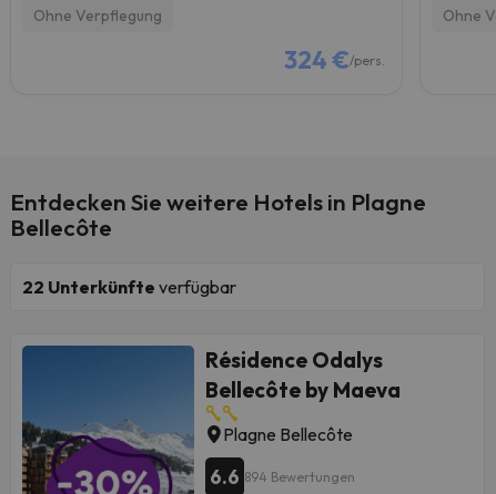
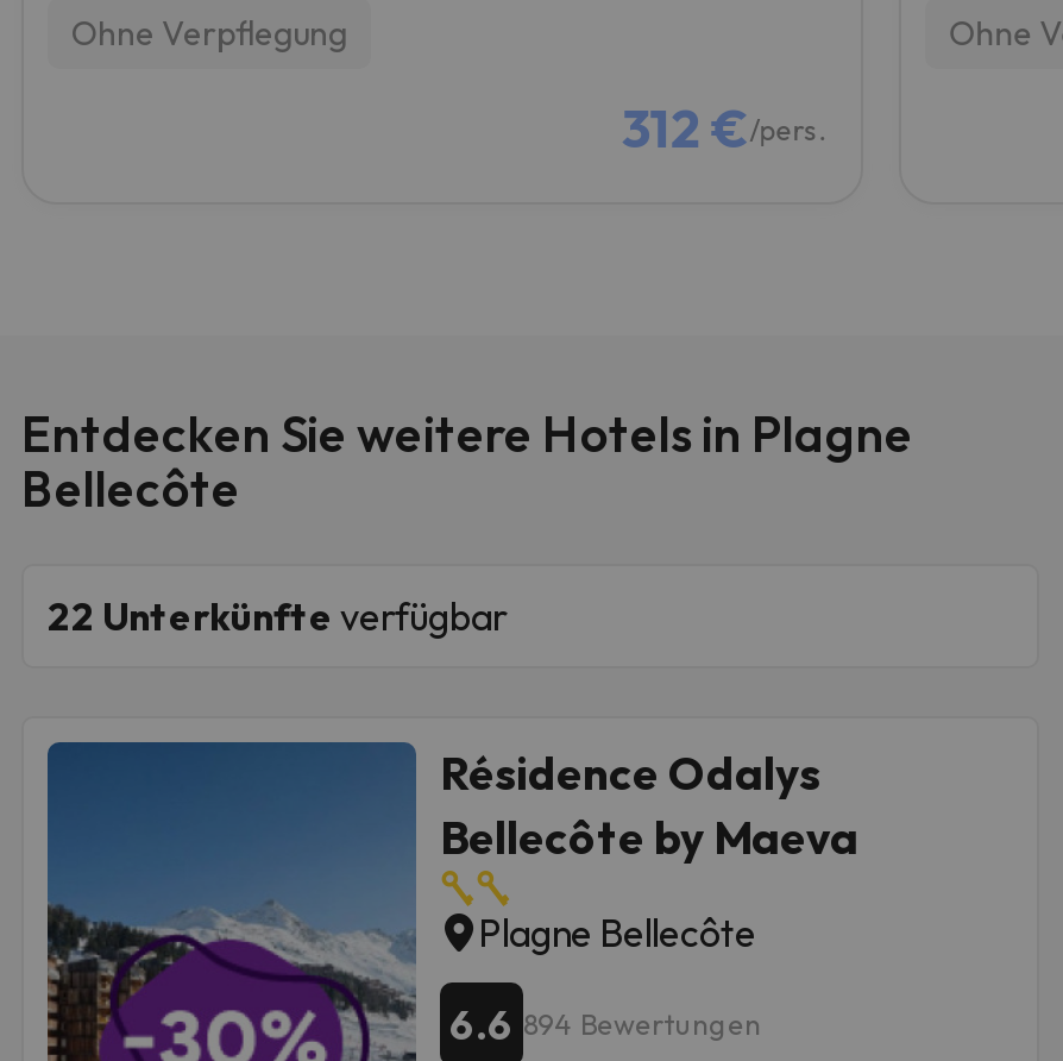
- 324 €/pers.
+ 312 €/pers.
